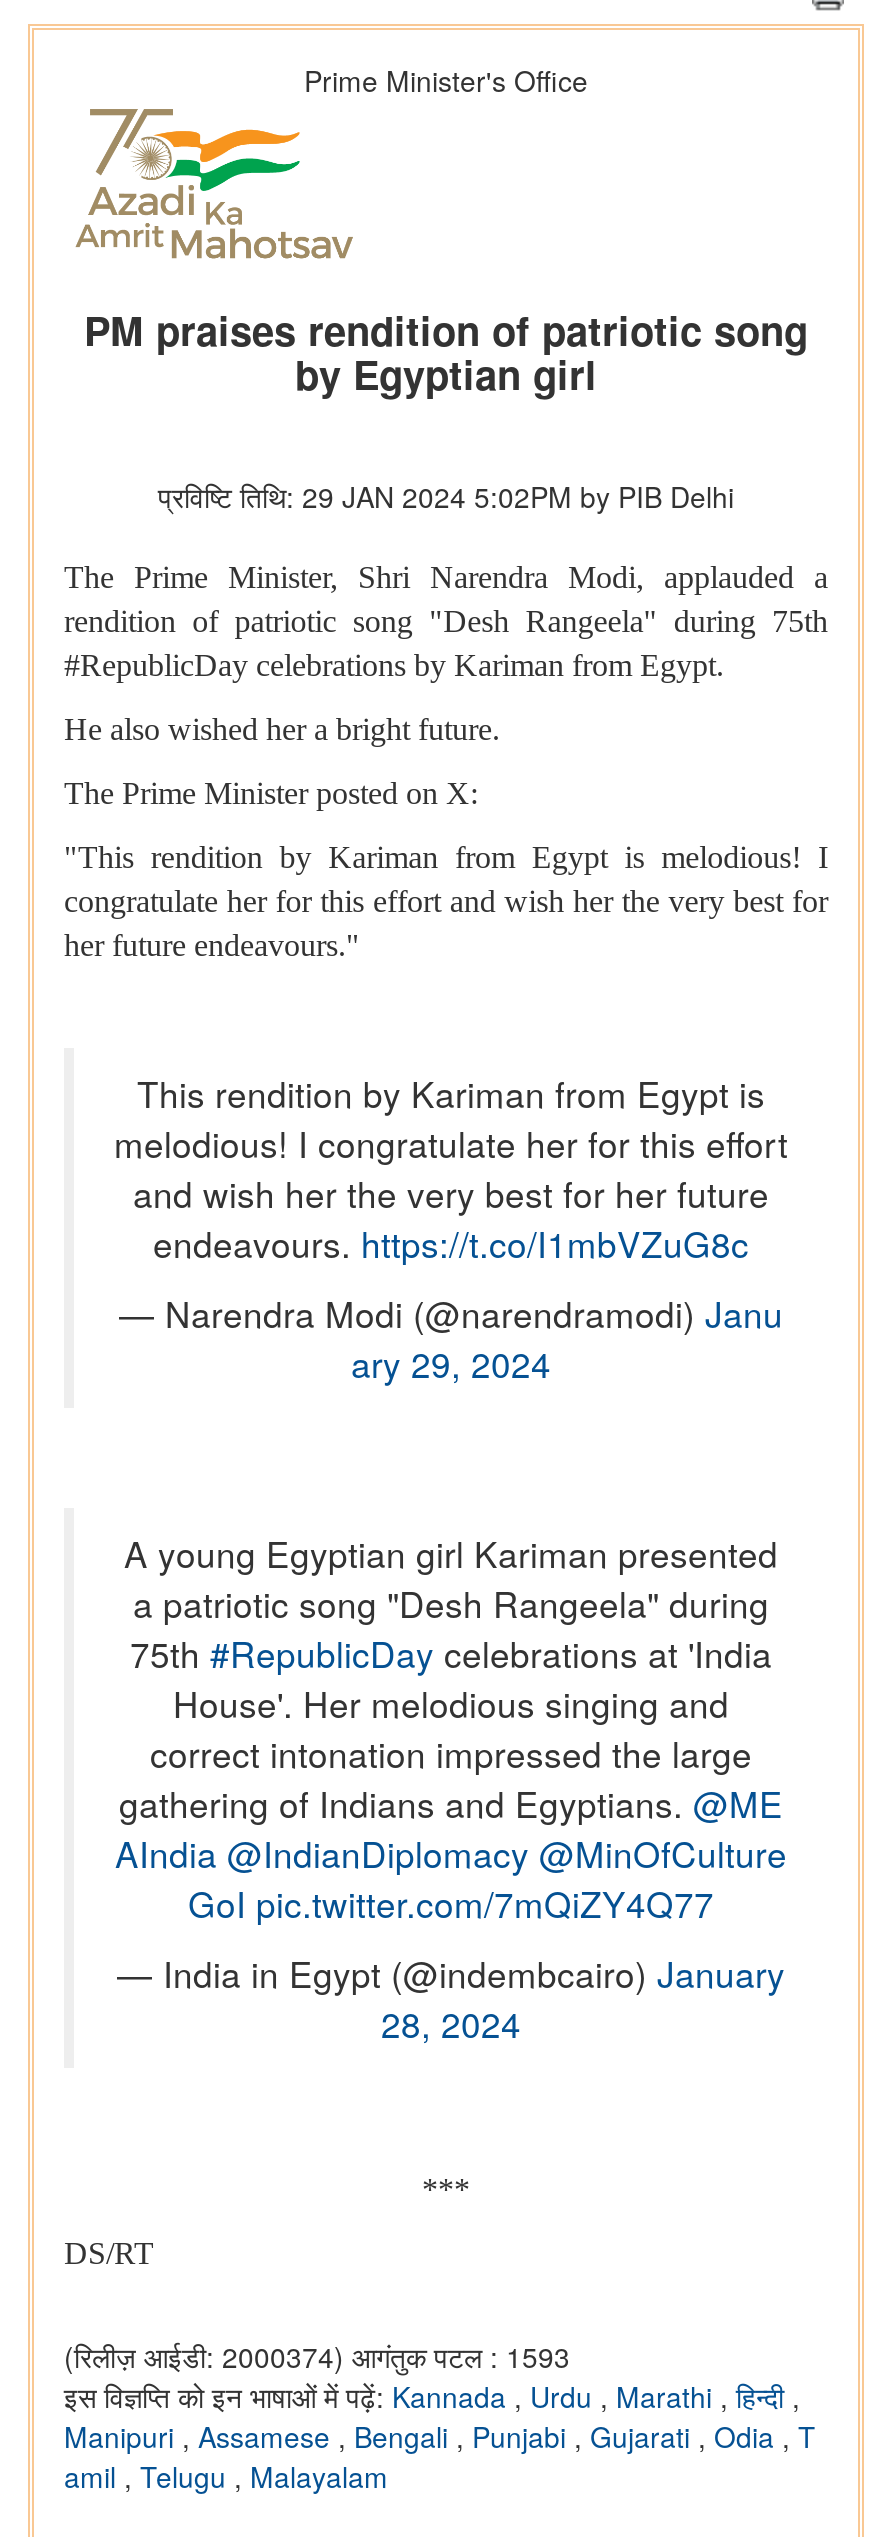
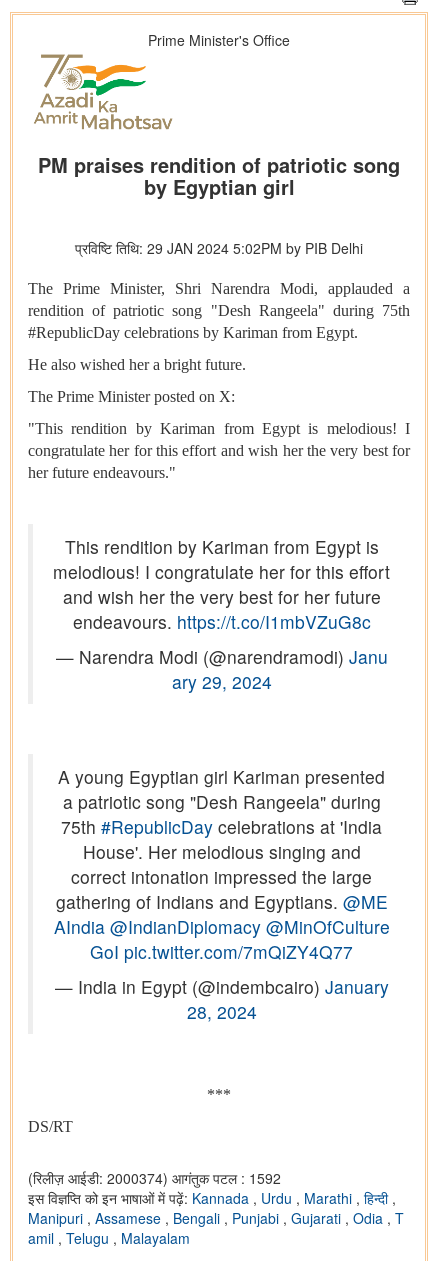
- (रिलीज़ आईडी: 2000374) आगंतुक पटल : 1593
+ (रिलीज़ आईडी: 2000374) आगंतुक पटल : 1592
